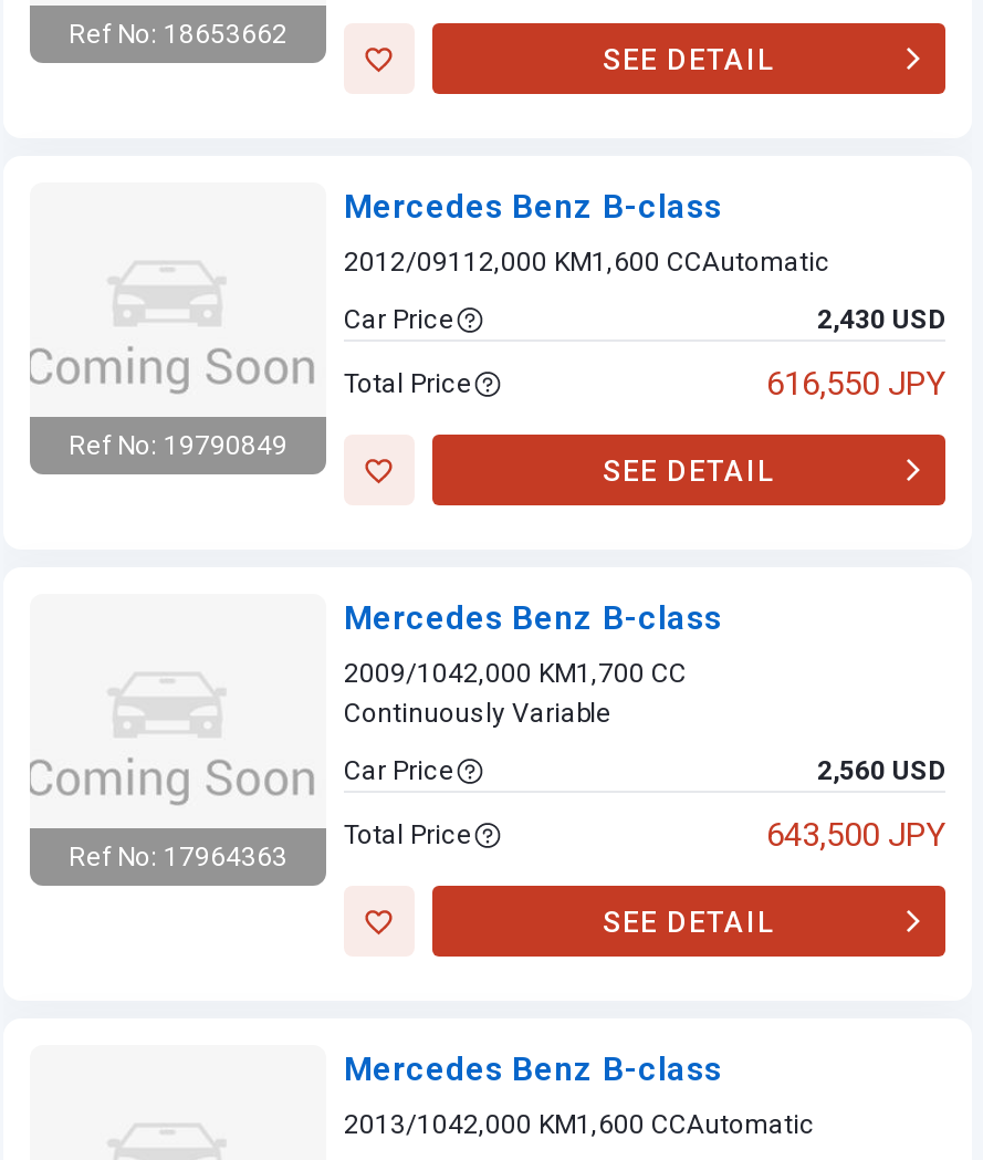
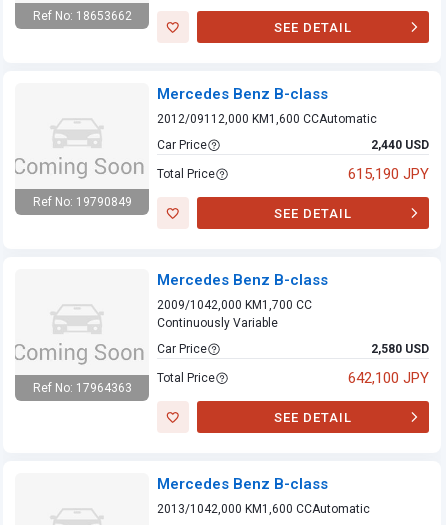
- 2,430 USD
+ 2,440 USD

- 616,550 JPY
+ 615,190 JPY

- 2,560 USD
+ 2,580 USD

- 643,500 JPY
+ 642,100 JPY
